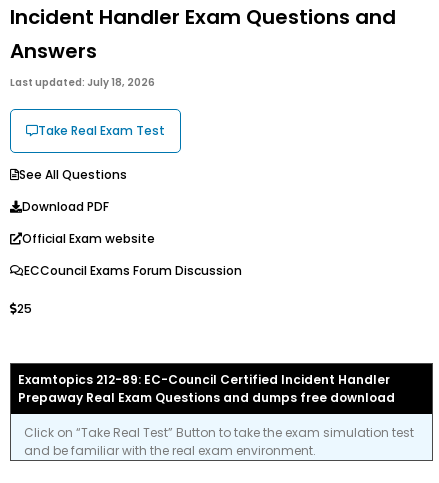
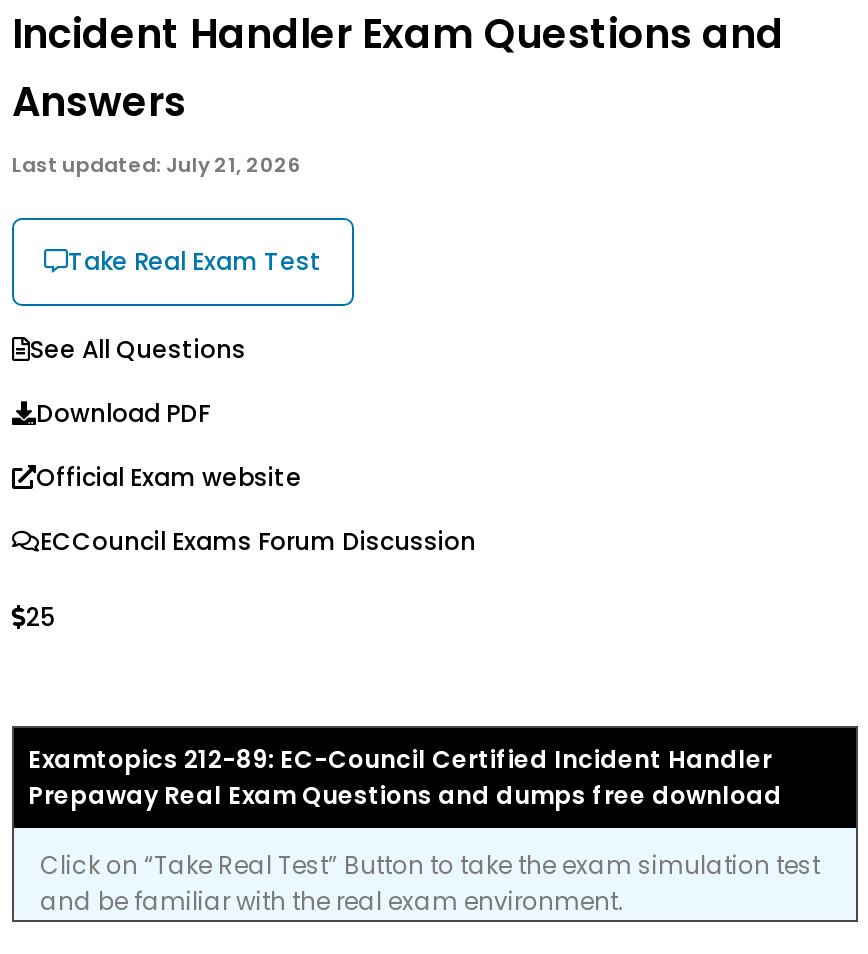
- Last updated: July 18, 2026
+ Last updated: July 21, 2026
